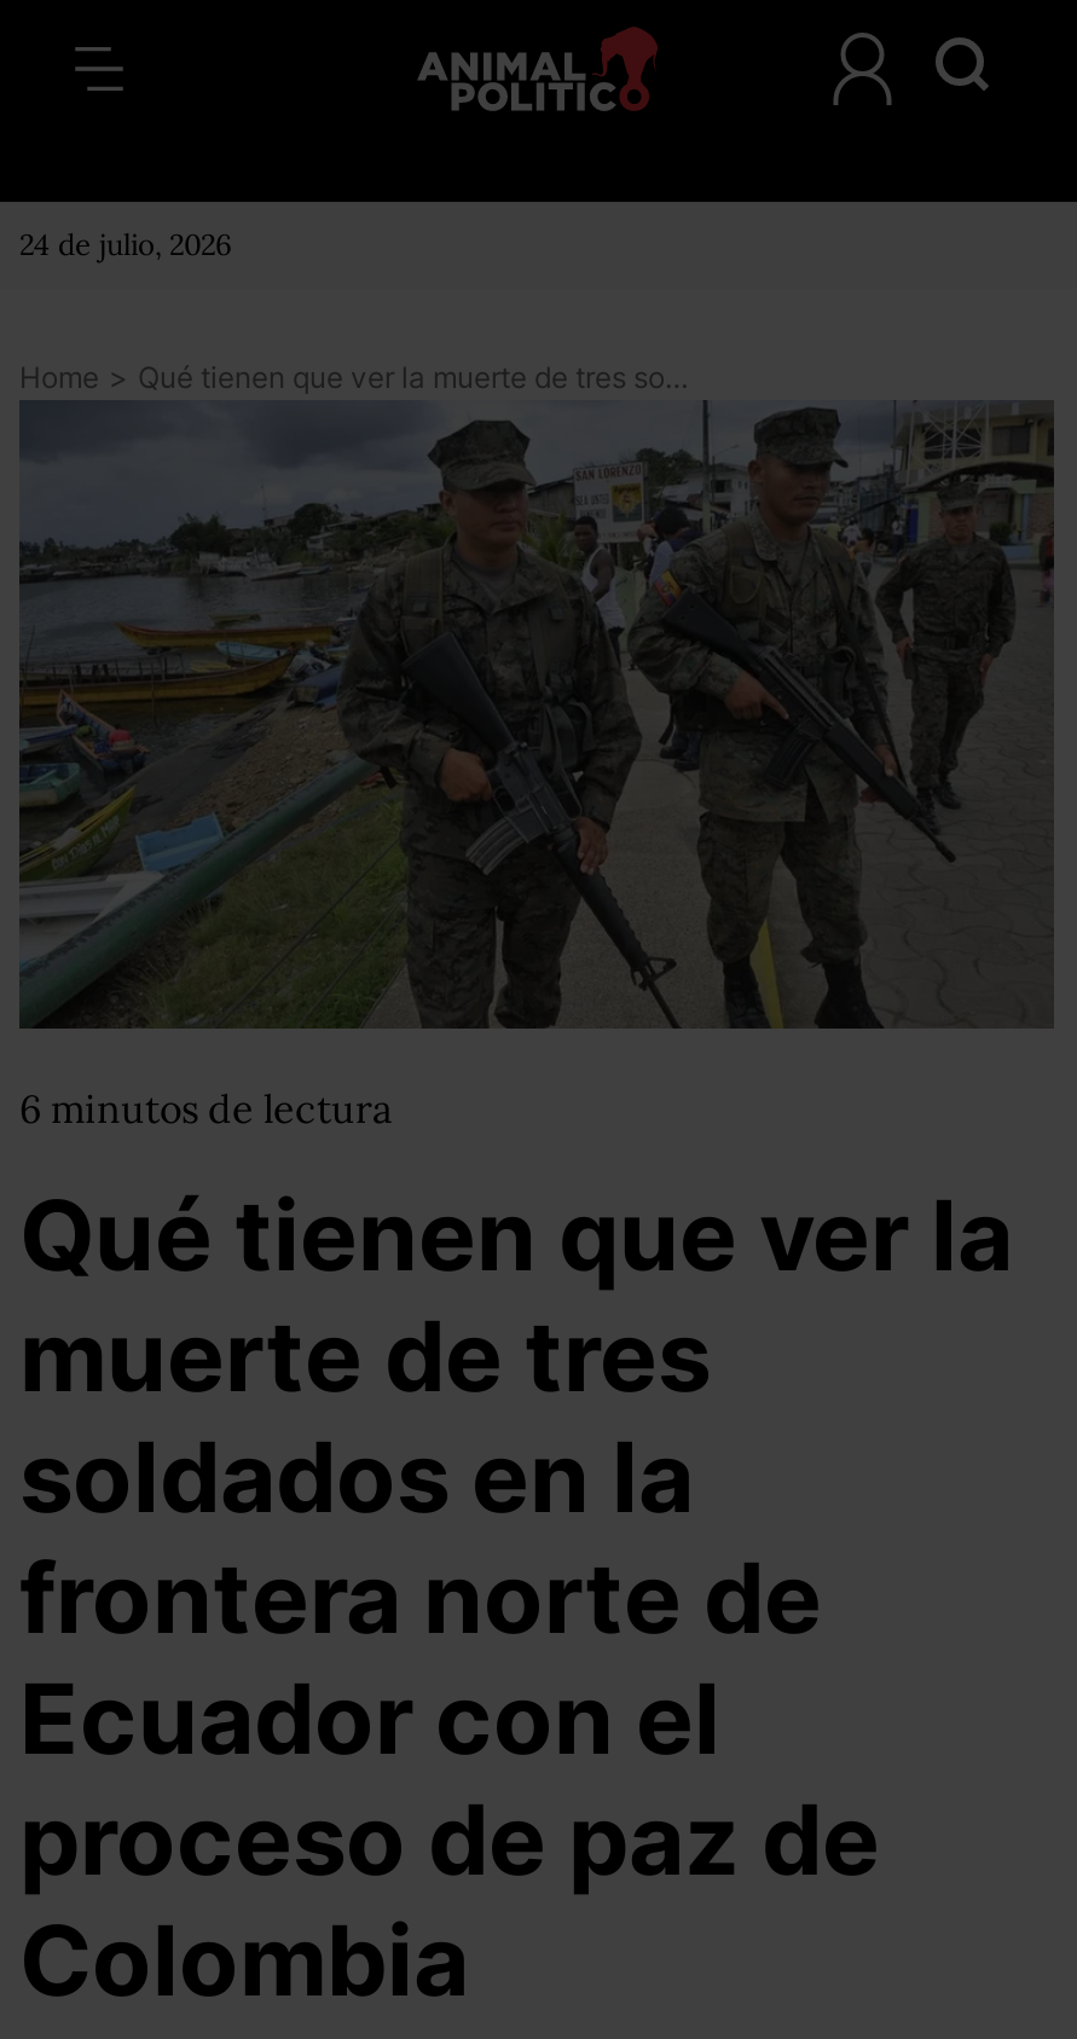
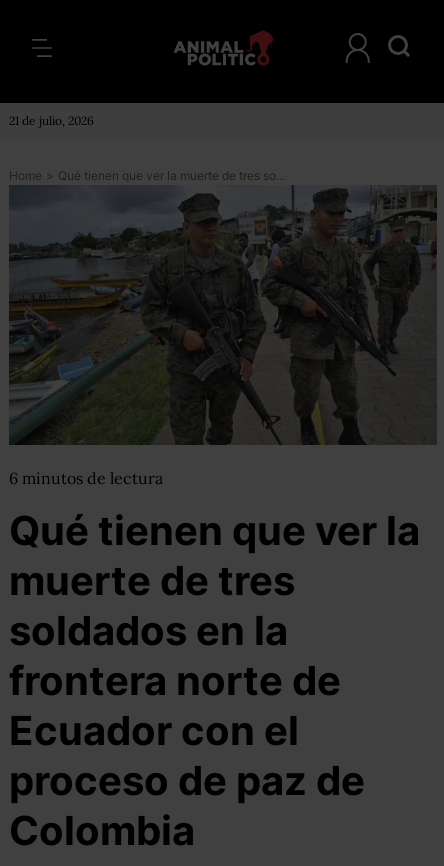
- 24 de julio, 2026
+ 21 de julio, 2026
